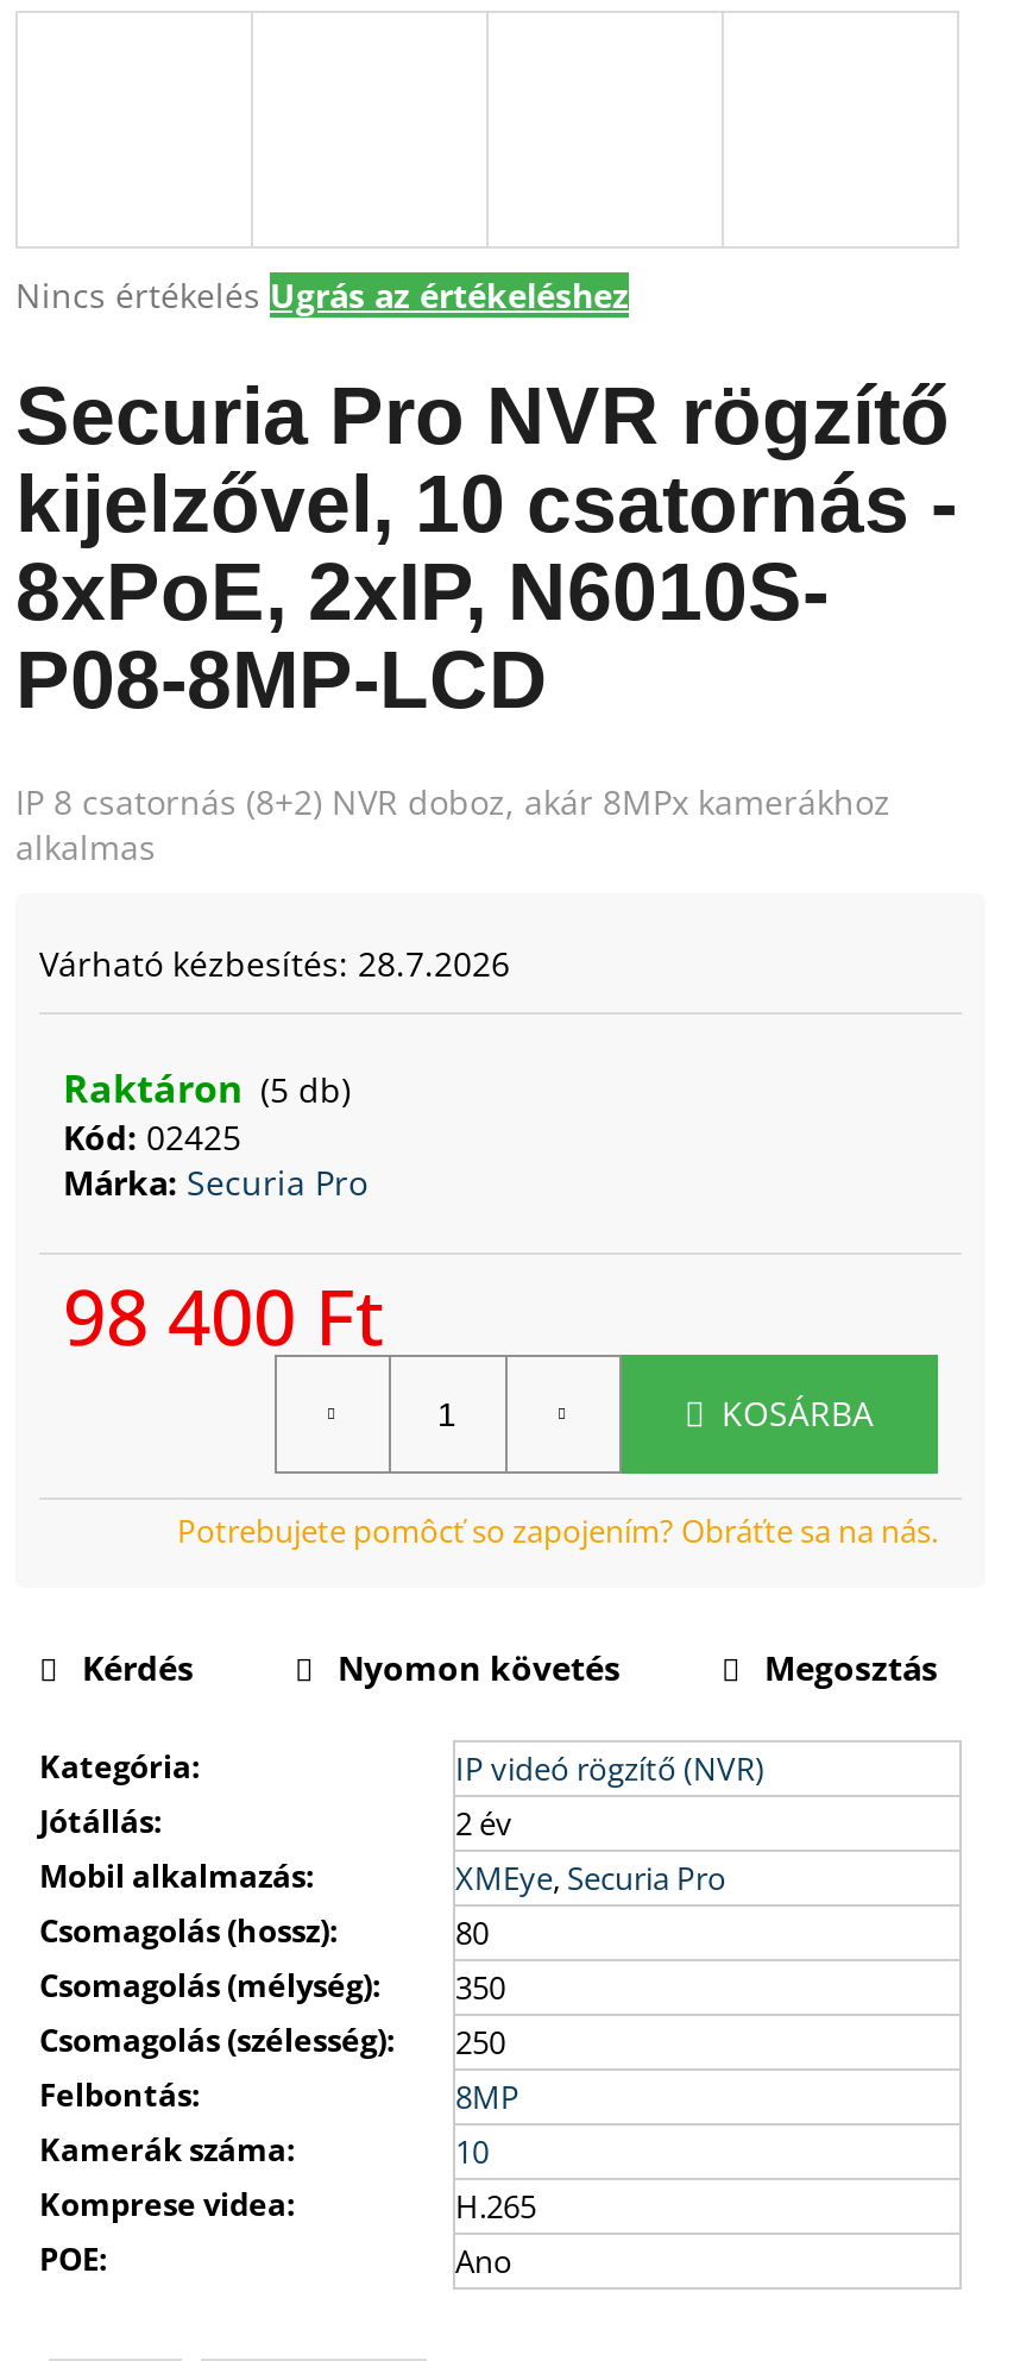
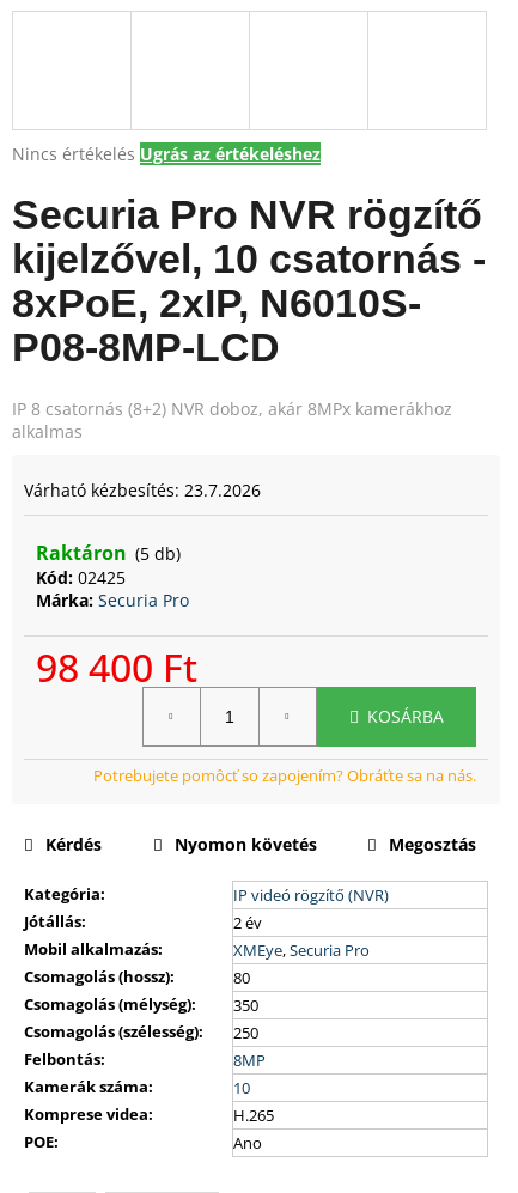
- Várható kézbesítés: 28.7.2026
+ Várható kézbesítés: 23.7.2026
